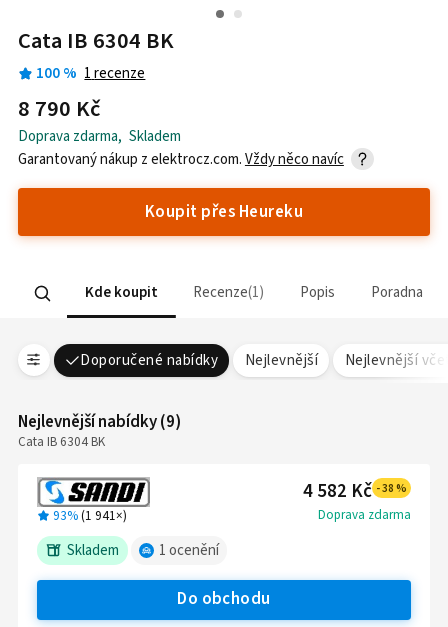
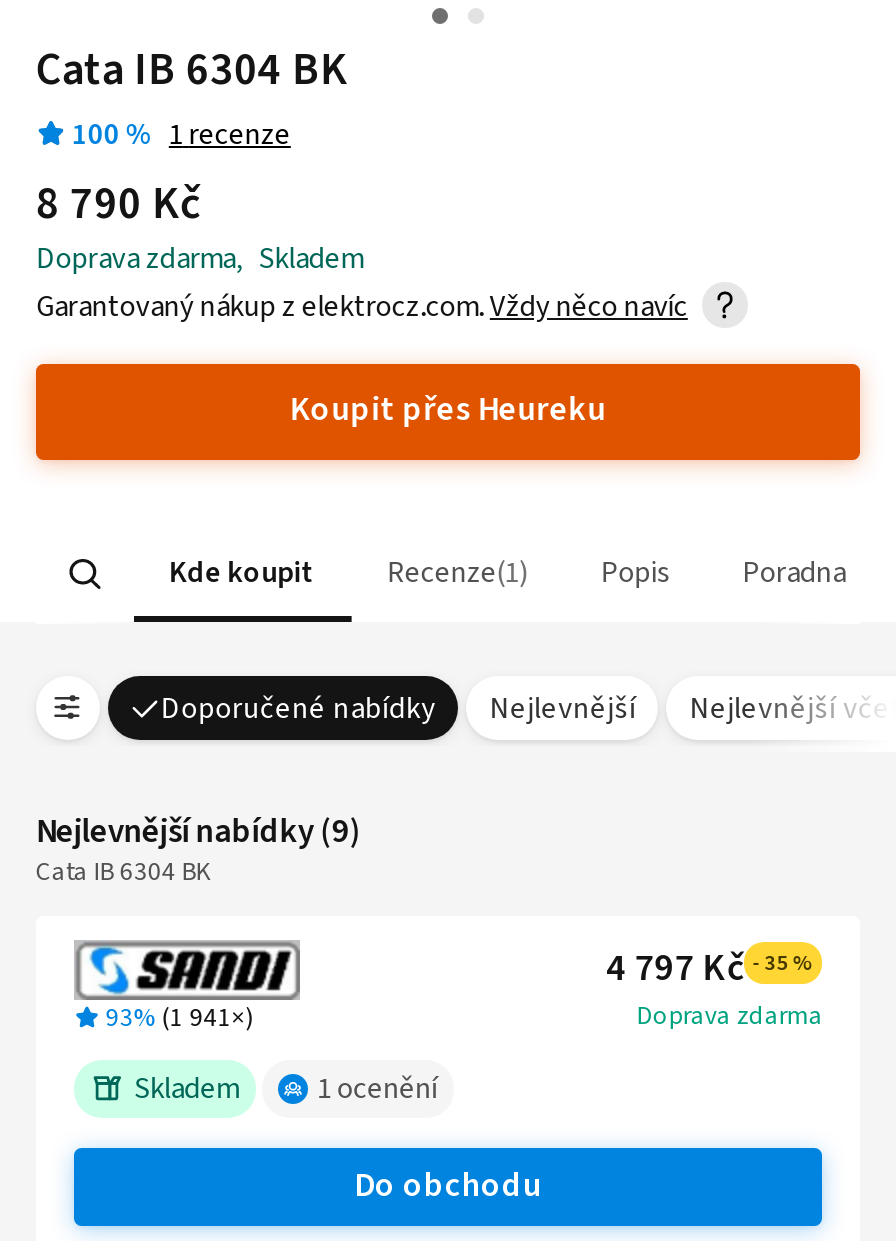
- 4 582 Kč -38%
+ 4 797 Kč -35%
